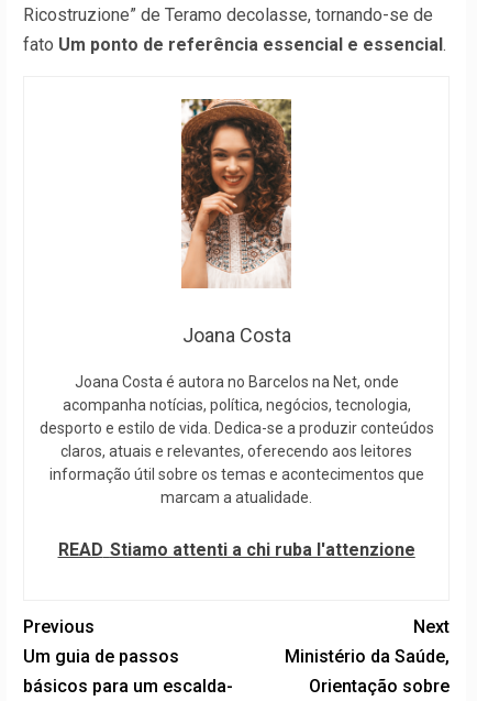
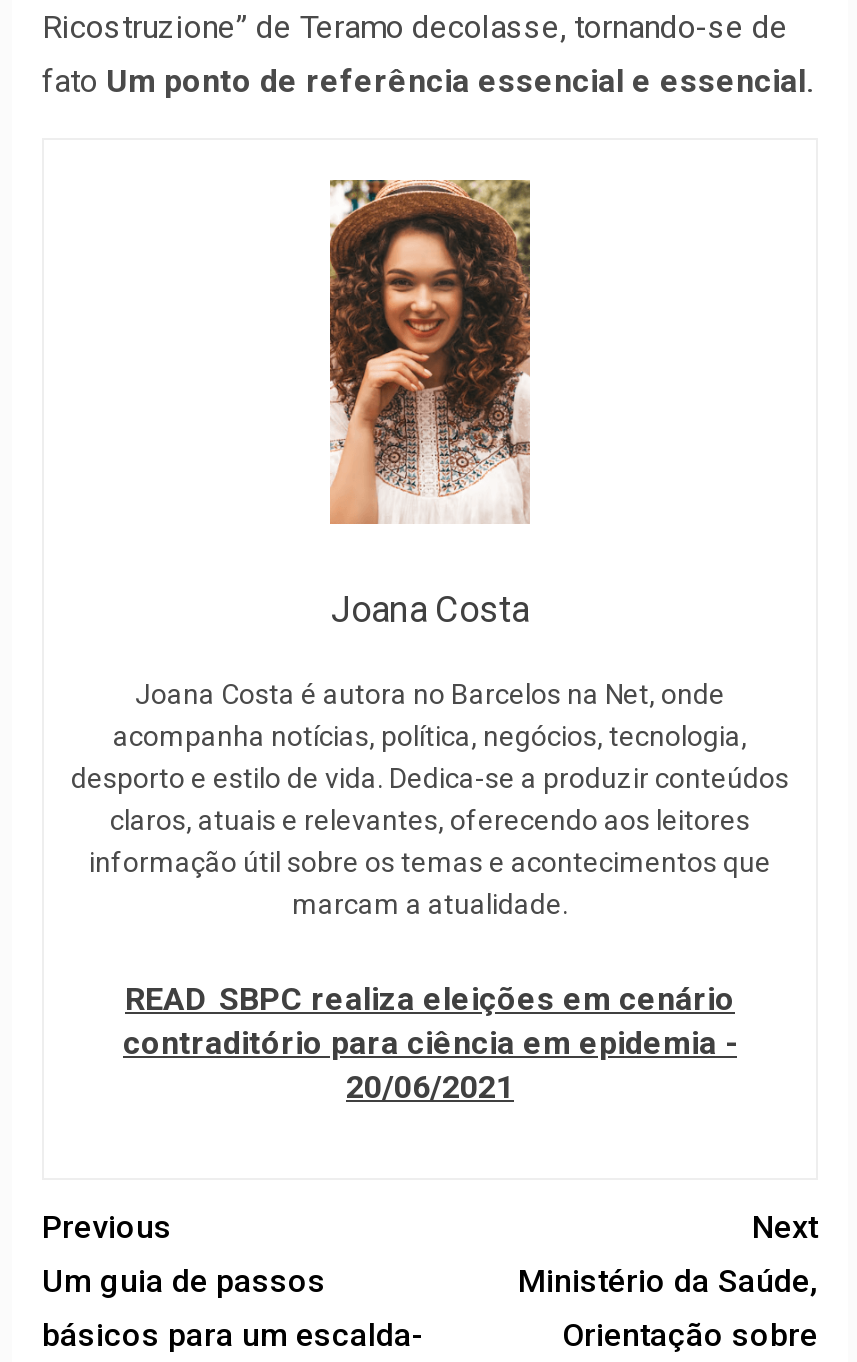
- READ Stiamo attenti a chi ruba l'attenzione
+ READ SBPC realiza eleições em cenário
+ contraditório para ciência em epidemia -
+ 20/06/2021
